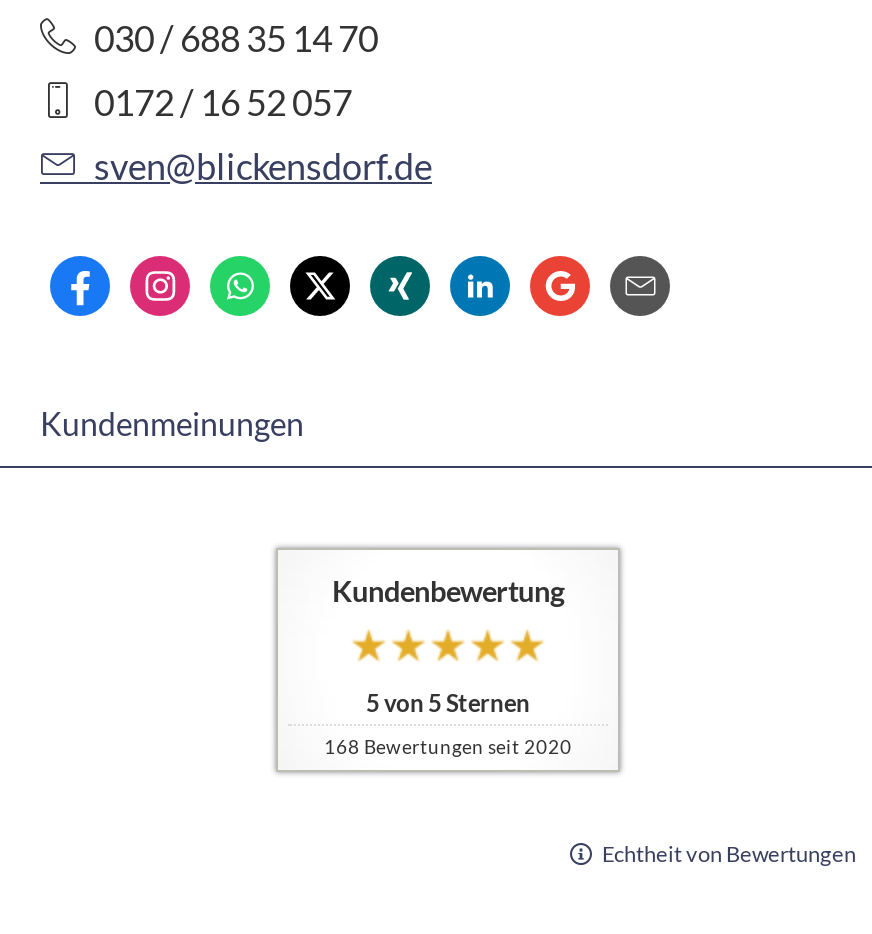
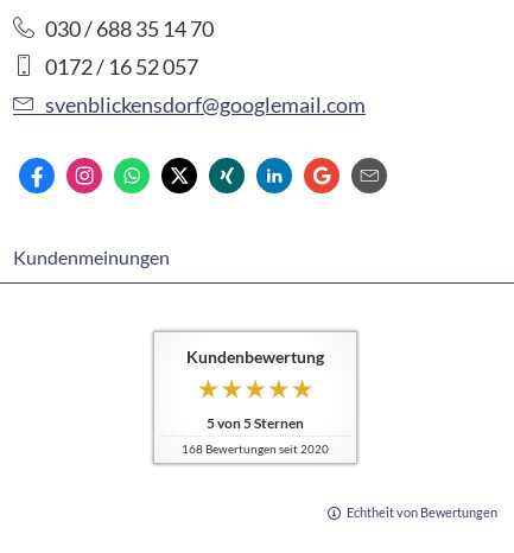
- sven@blickensdorf.de
+ svenblickensdorf@googlemail.com
